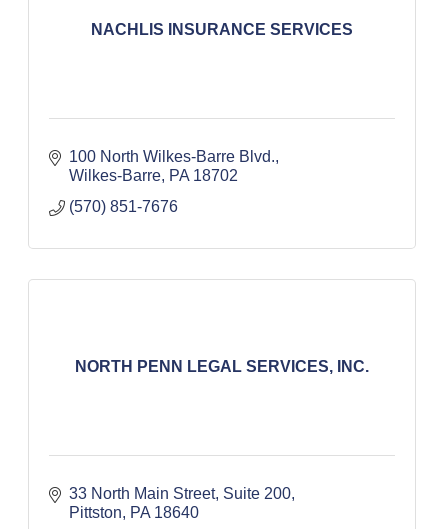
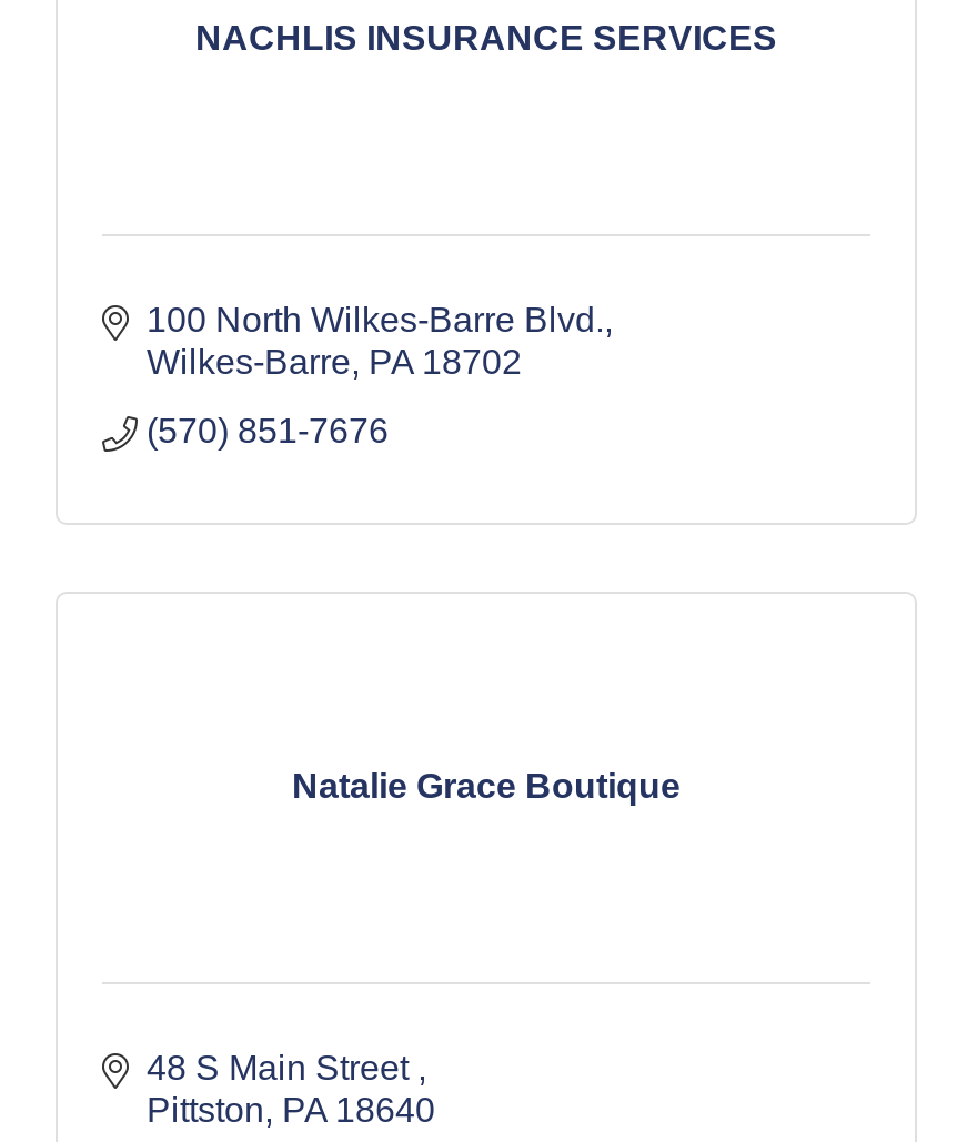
- NORTH PENN LEGAL SERVICES, INC.
+ Natalie Grace Boutique

- 33 North Main Street, Suite 200
+ 48 S Main Street
